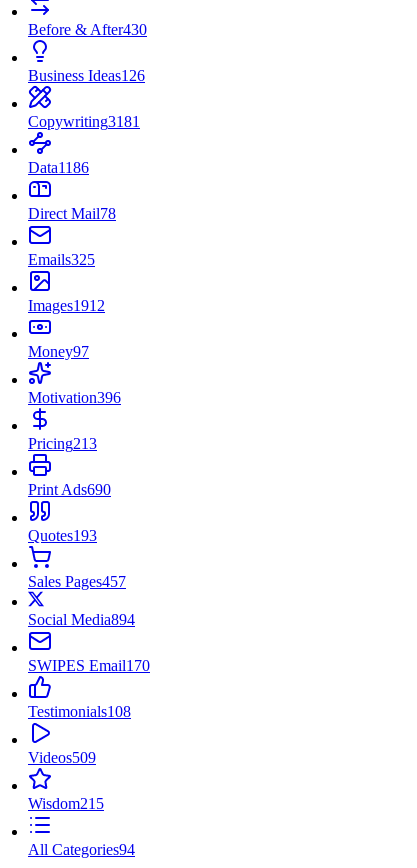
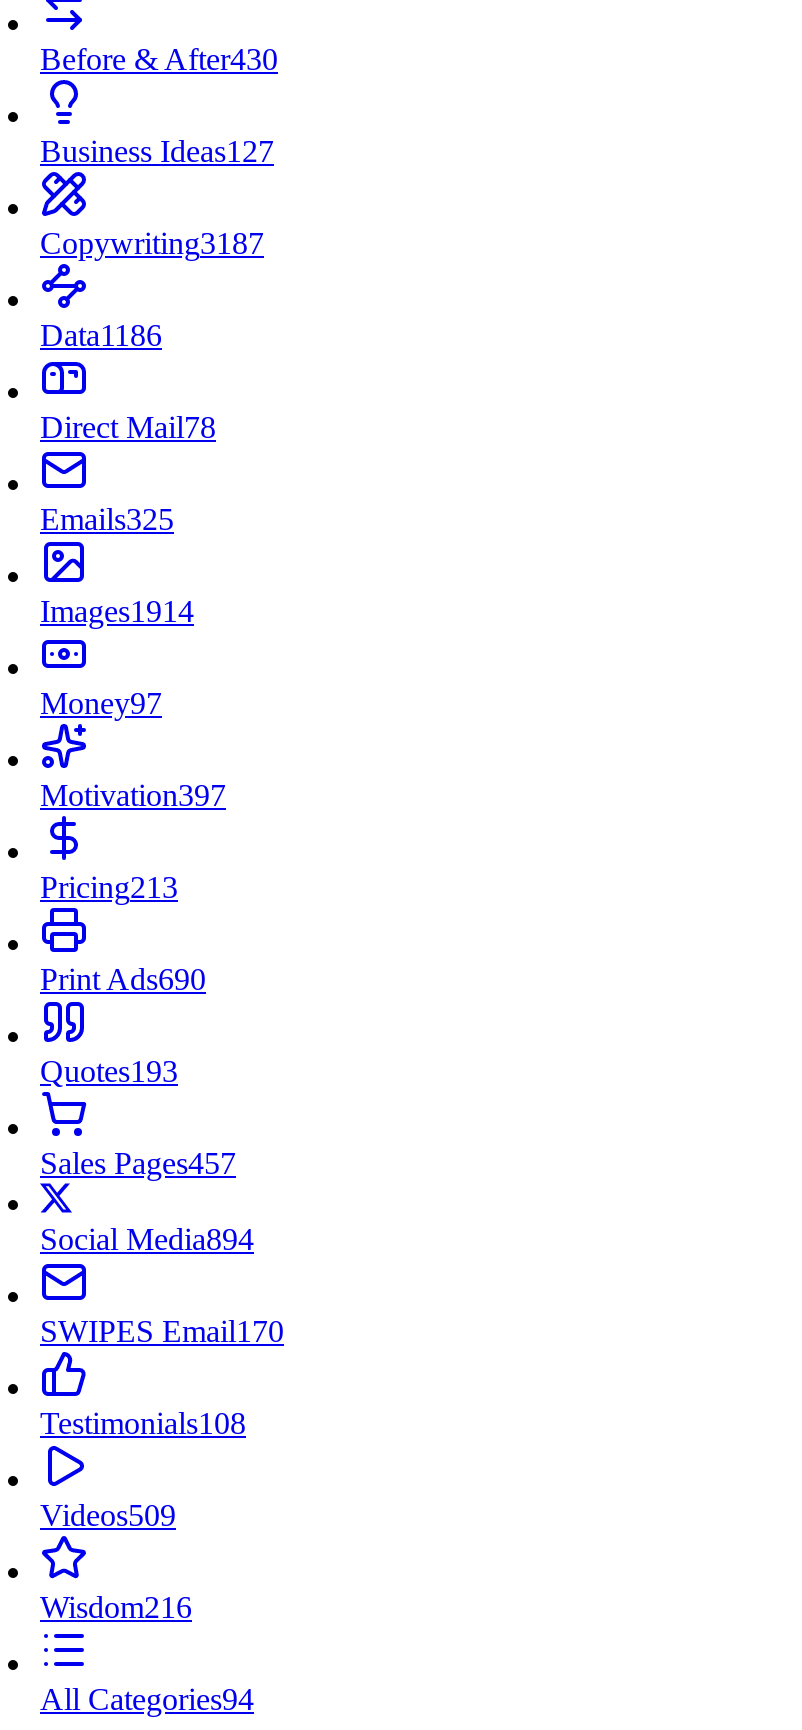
- Business Ideas126
+ Business Ideas127

- Copywriting3181
+ Copywriting3187

- Images1912
+ Images1914

- Motivation396
+ Motivation397

- Wisdom215
+ Wisdom216
